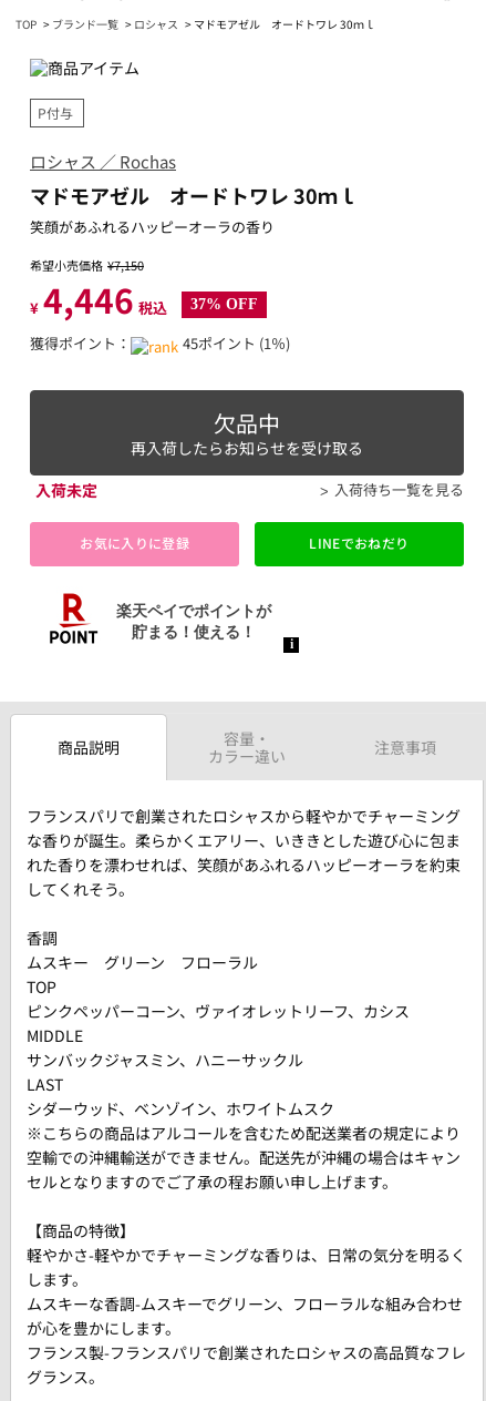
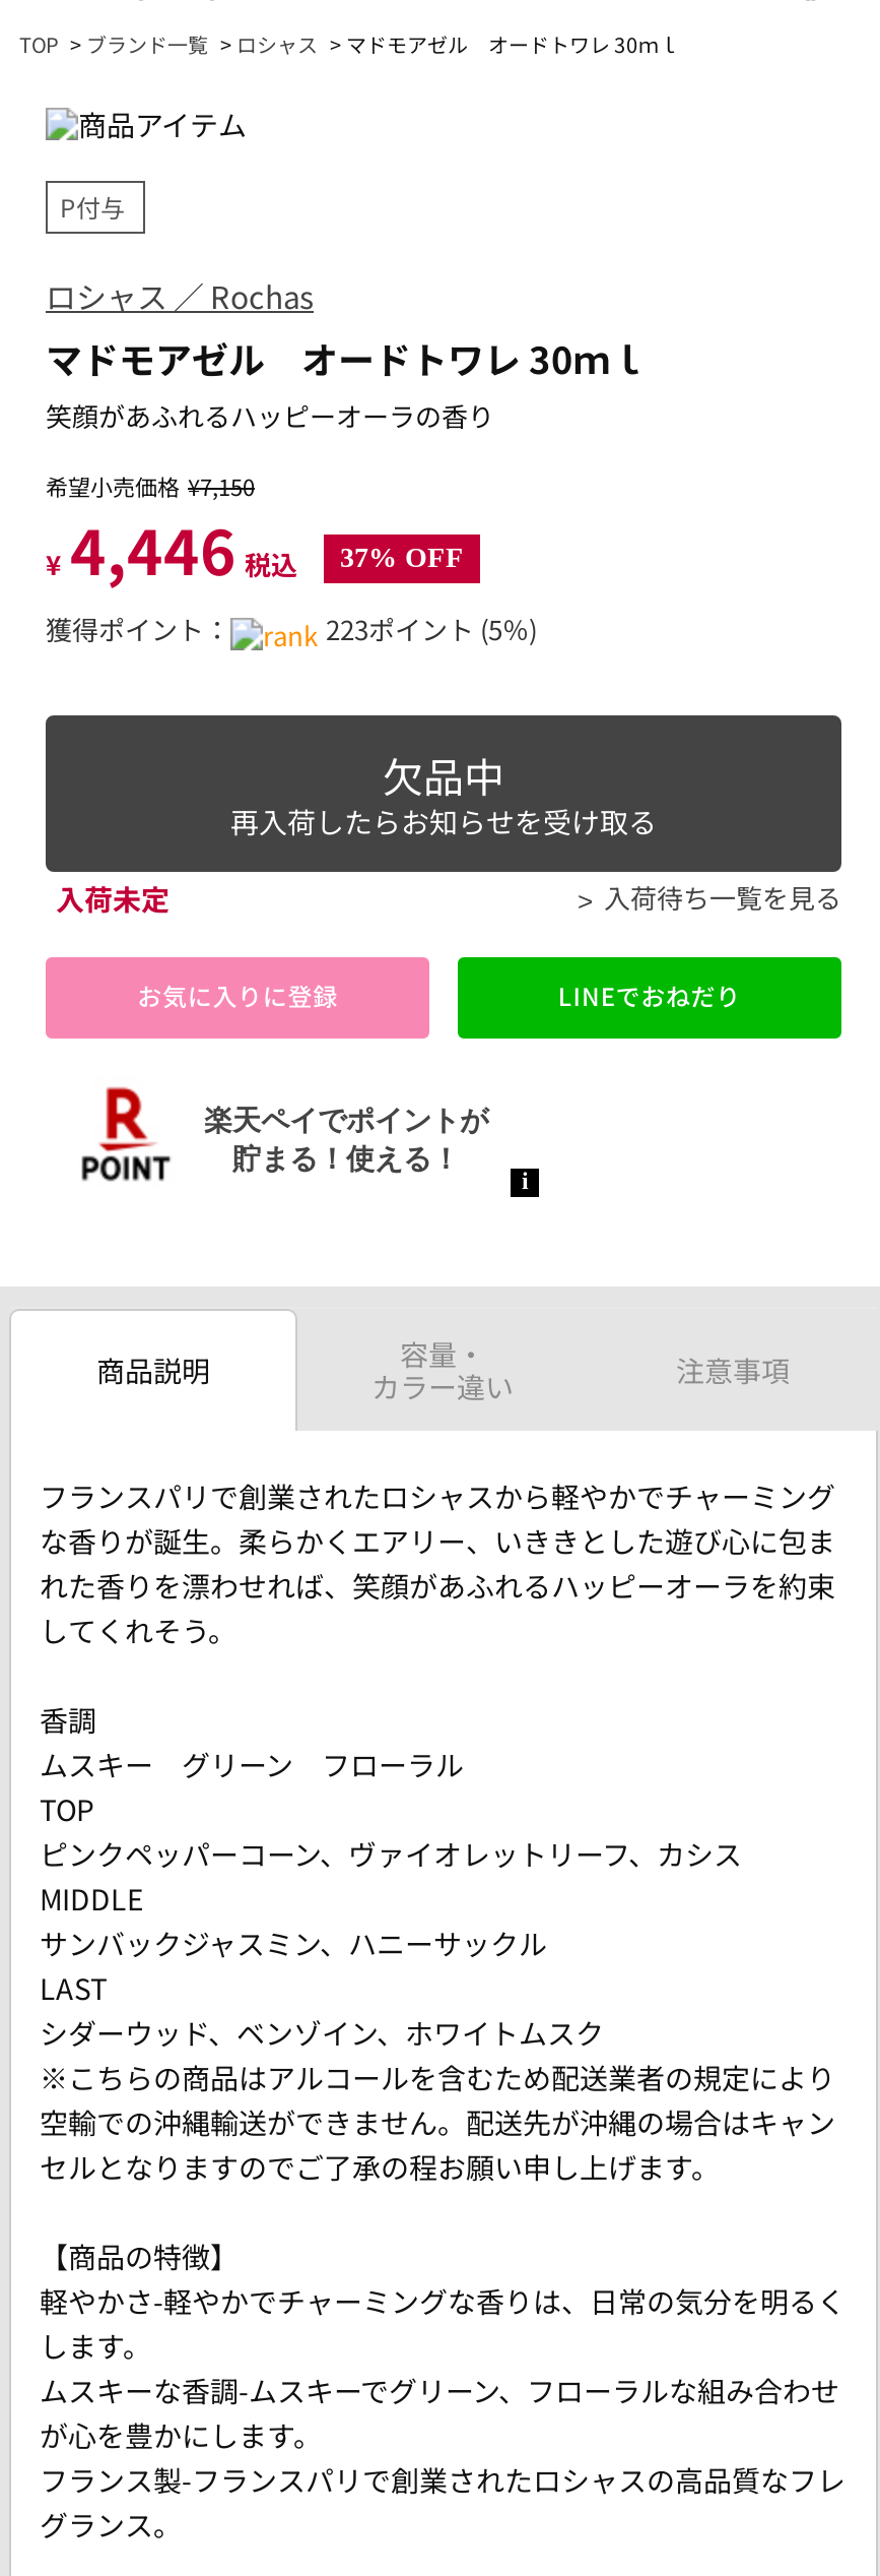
- 45ポイント (1％)
+ 223ポイント (5％)
